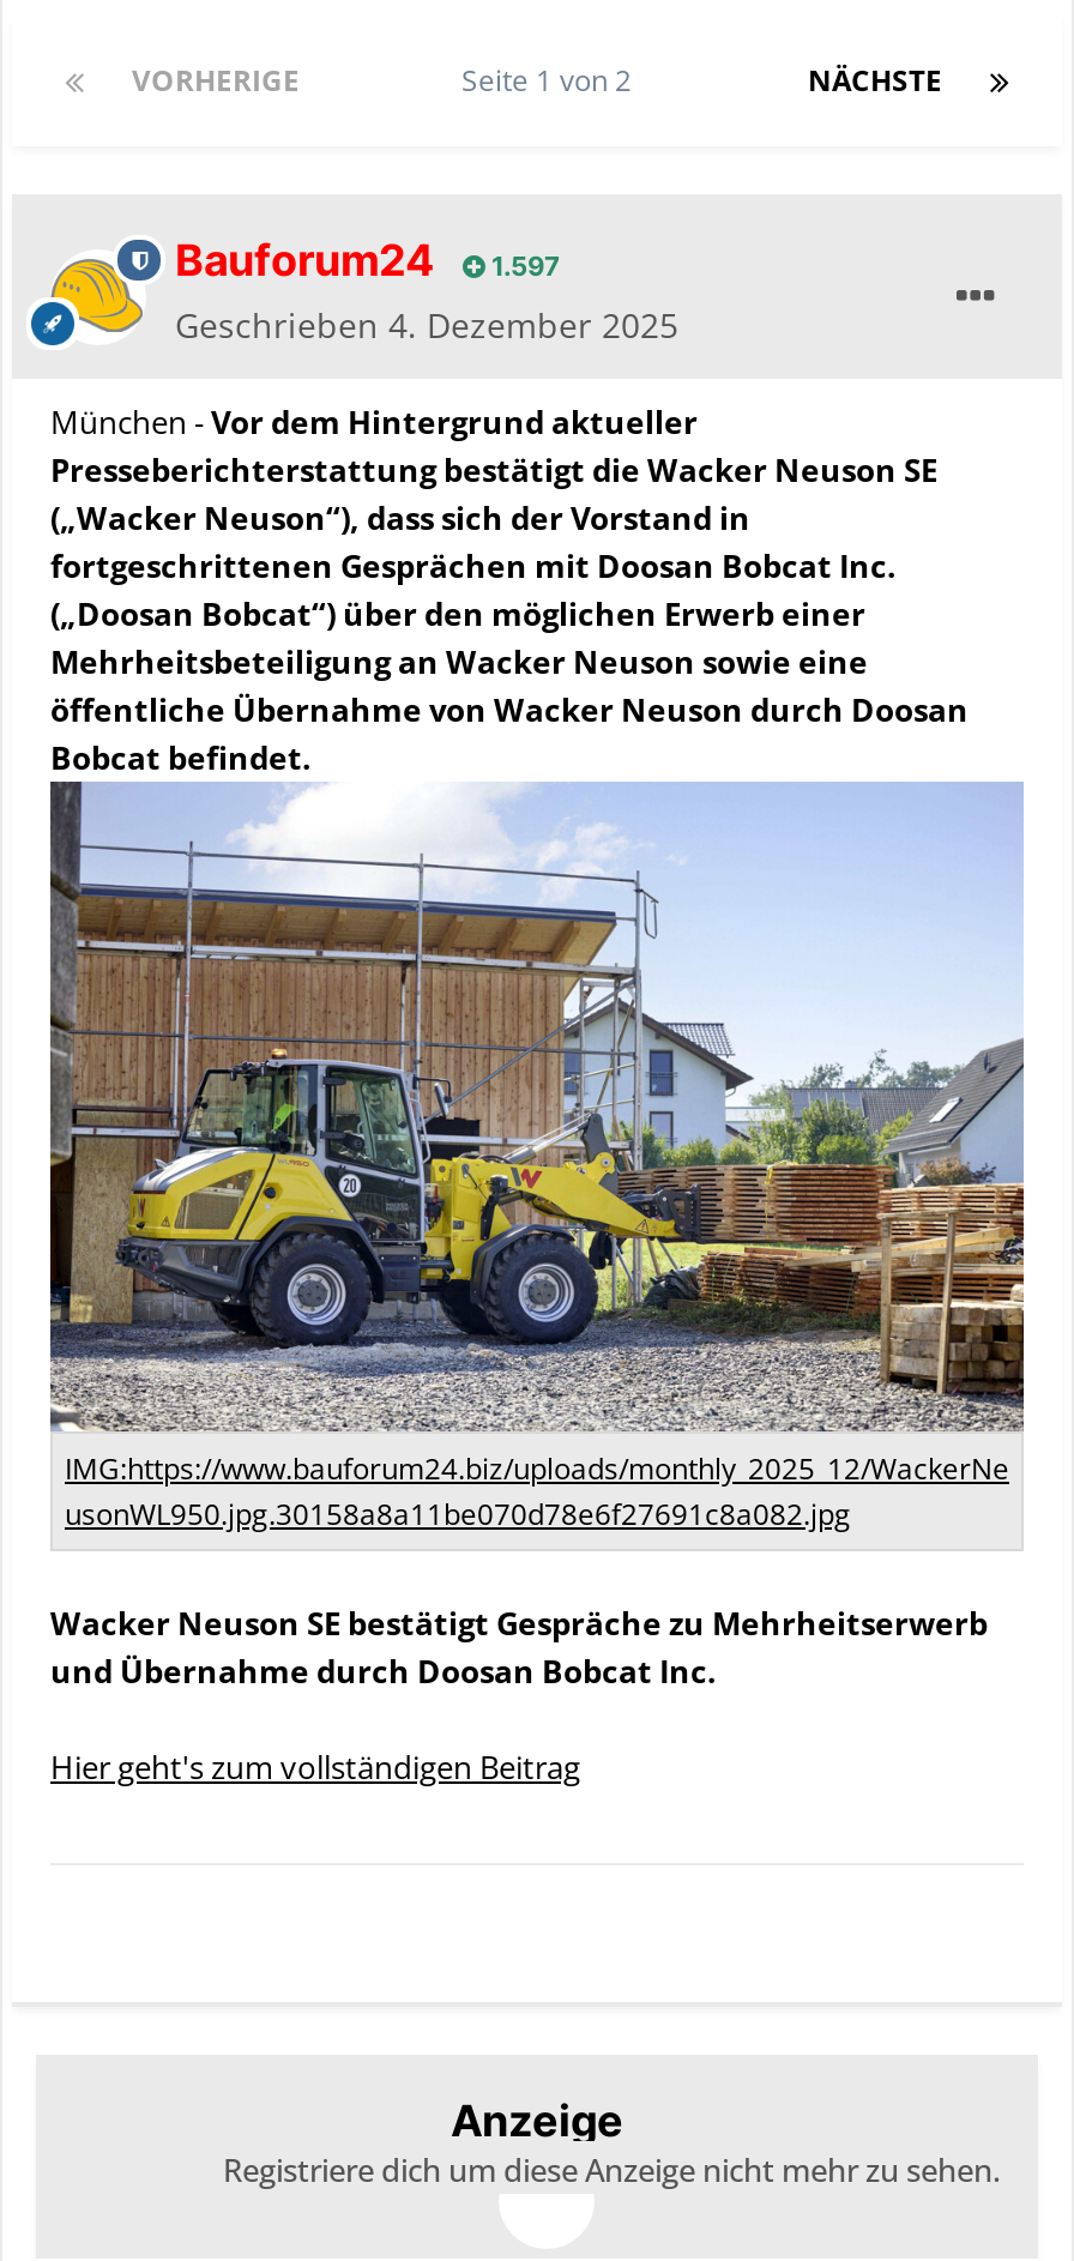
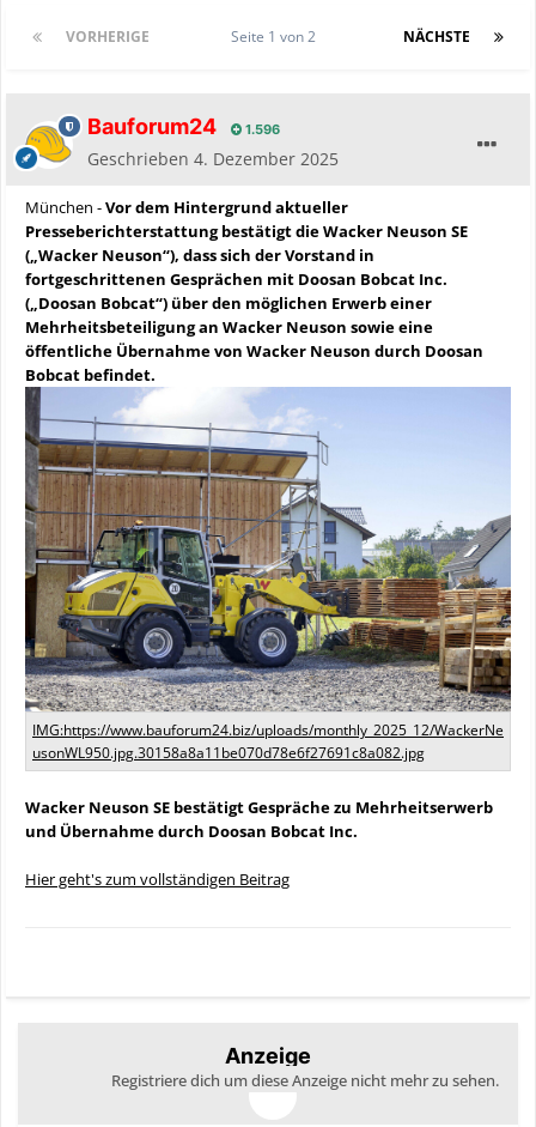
- Bauforum24 1.597
+ Bauforum24 1.596
